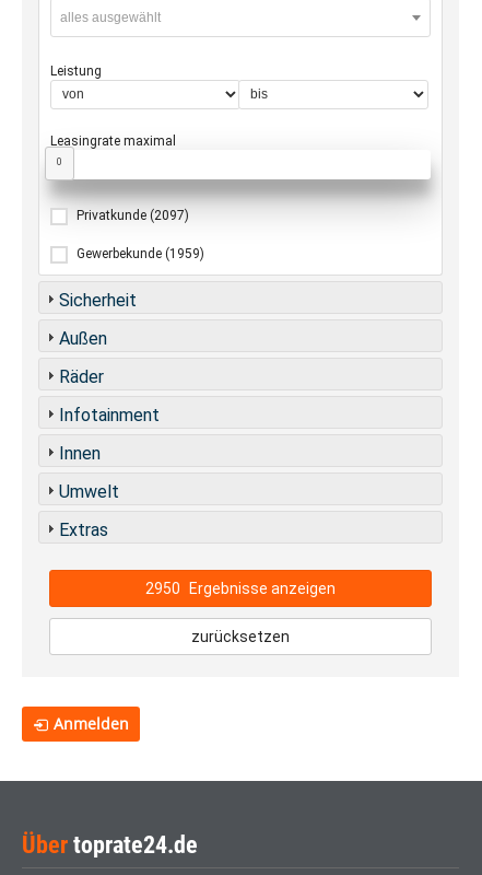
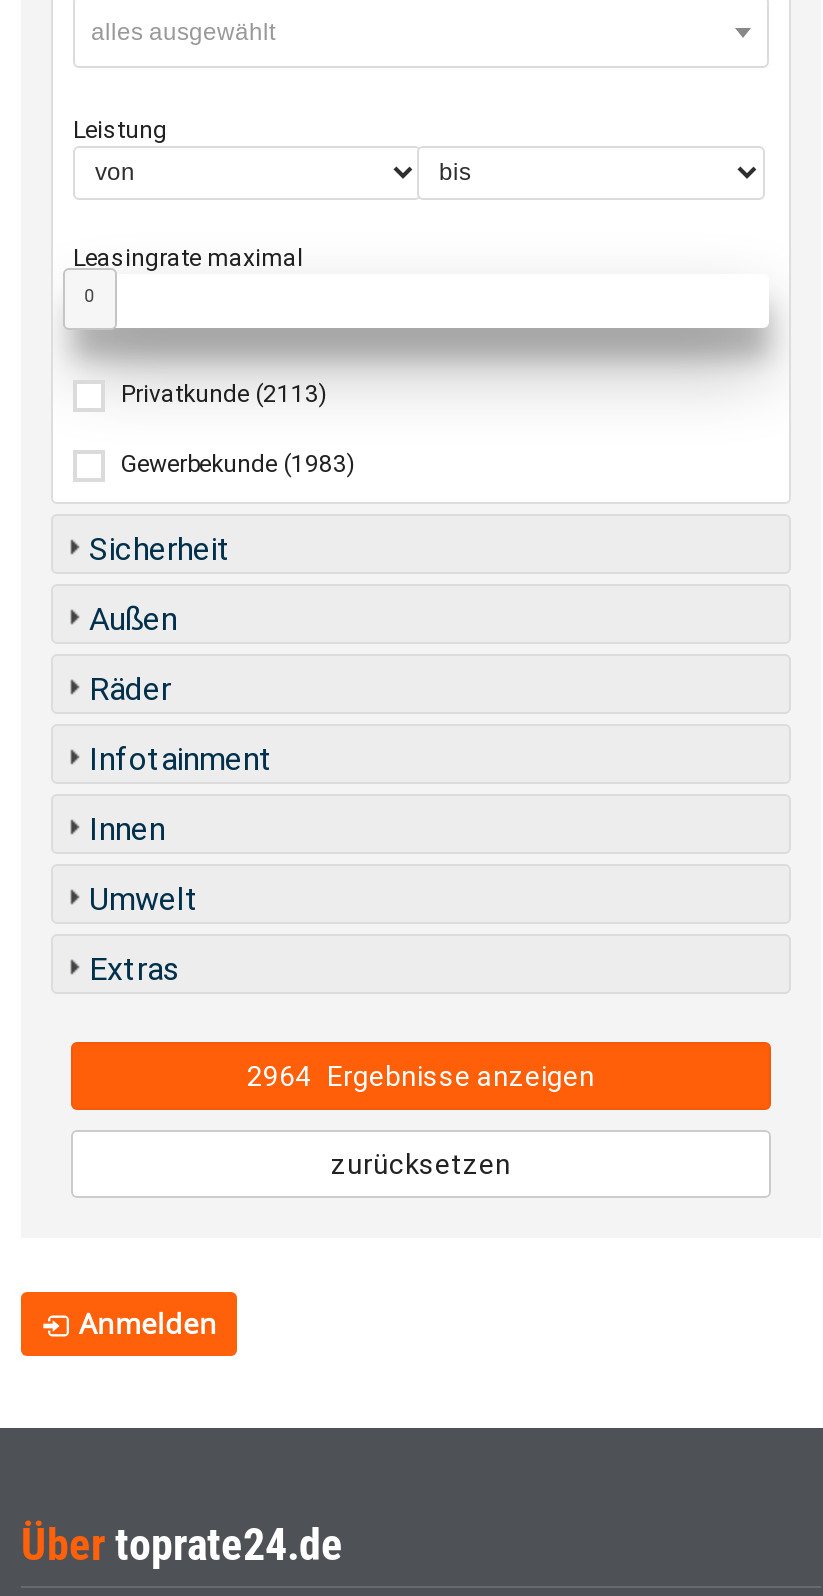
- Privatkunde (2097)
+ Privatkunde (2113)

- Gewerbekunde (1959)
+ Gewerbekunde (1983)

- 2950 Ergebnisse anzeigen
+ 2964 Ergebnisse anzeigen
